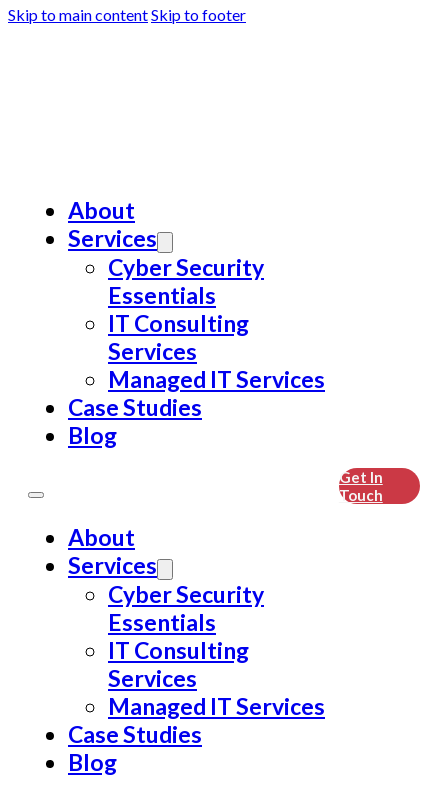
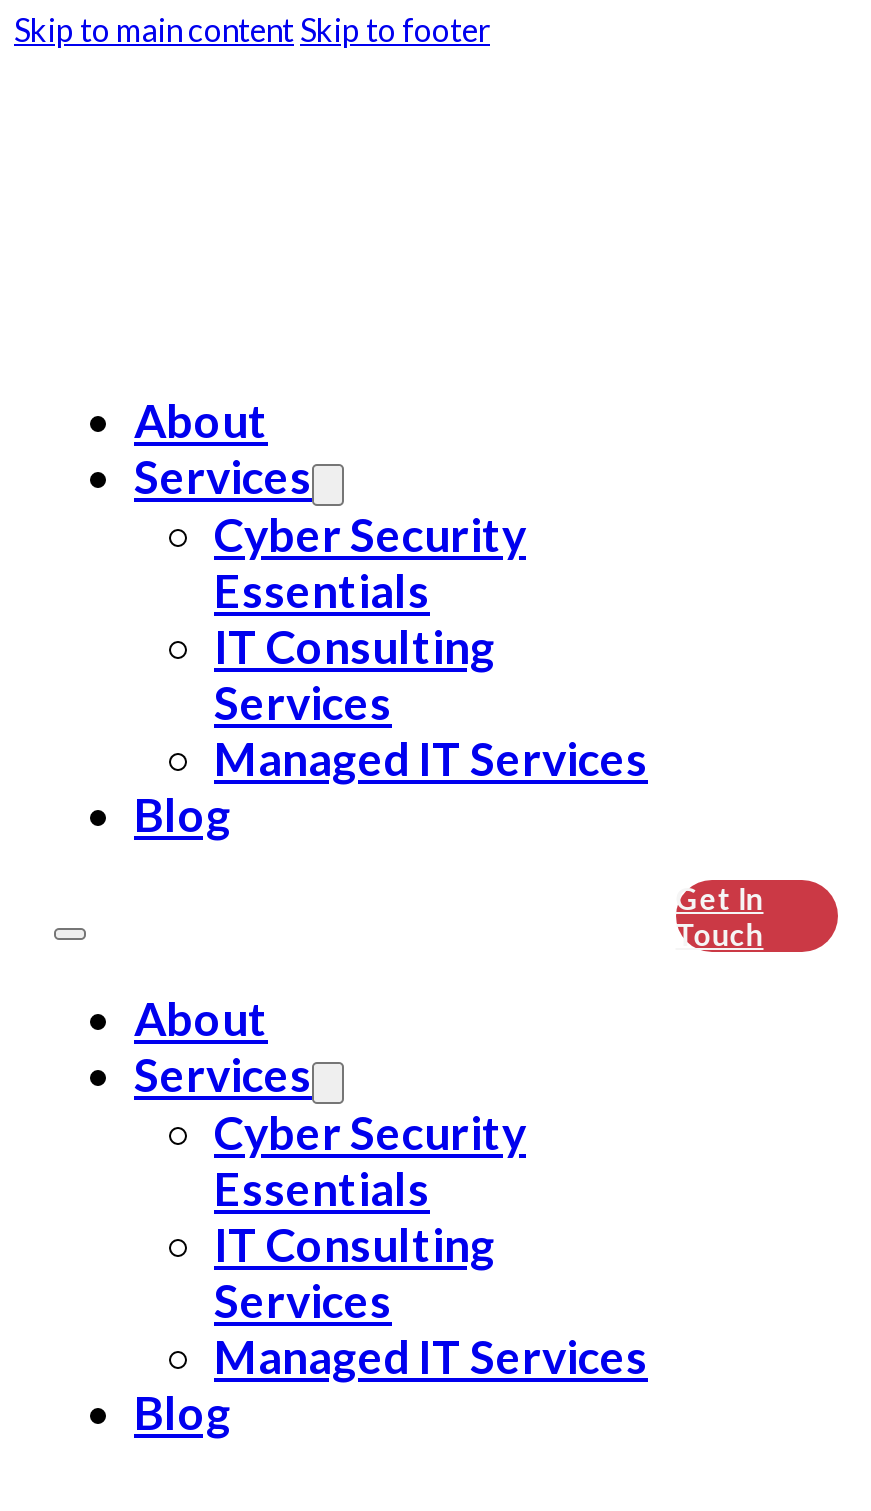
- Case Studies

- Case Studies
